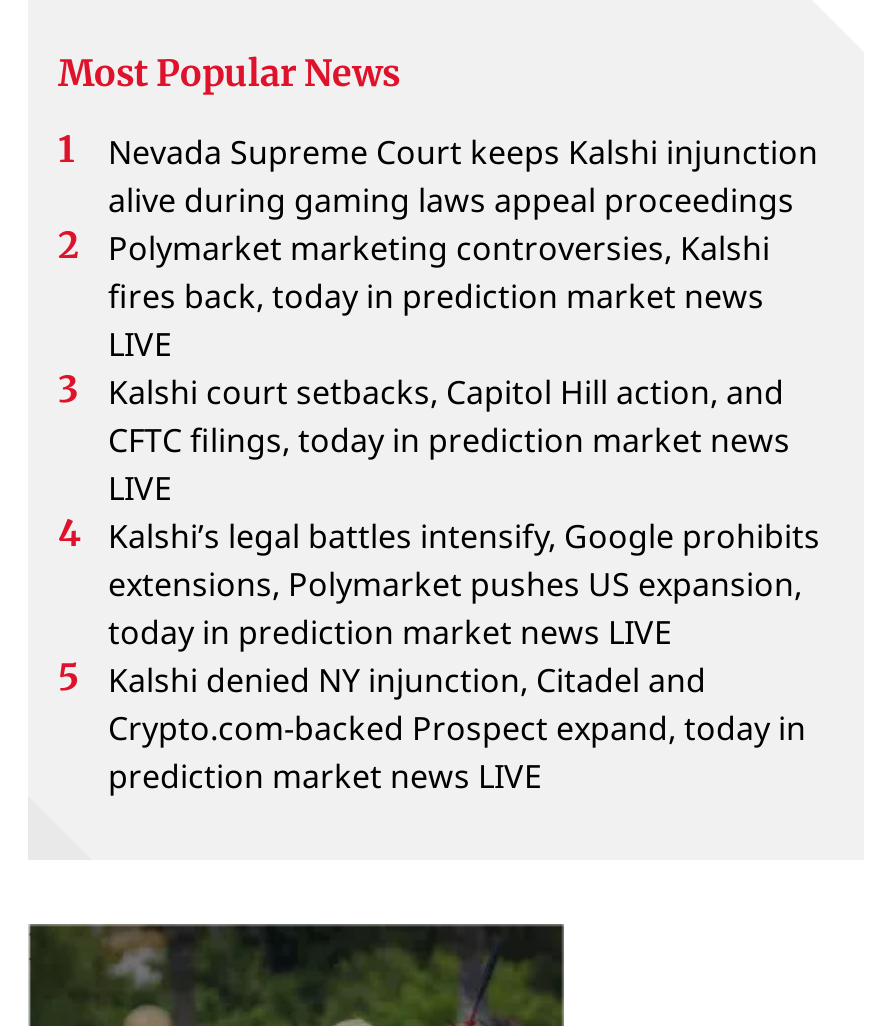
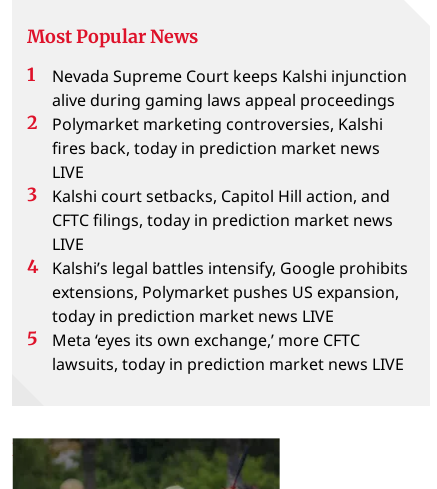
- Kalshi denied NY injunction, Citadel and
- Crypto.com-backed Prospect expand, today in
- prediction market news LIVE
+ Meta ‘eyes its own exchange,’ more CFTC
+ lawsuits, today in prediction market news LIVE
